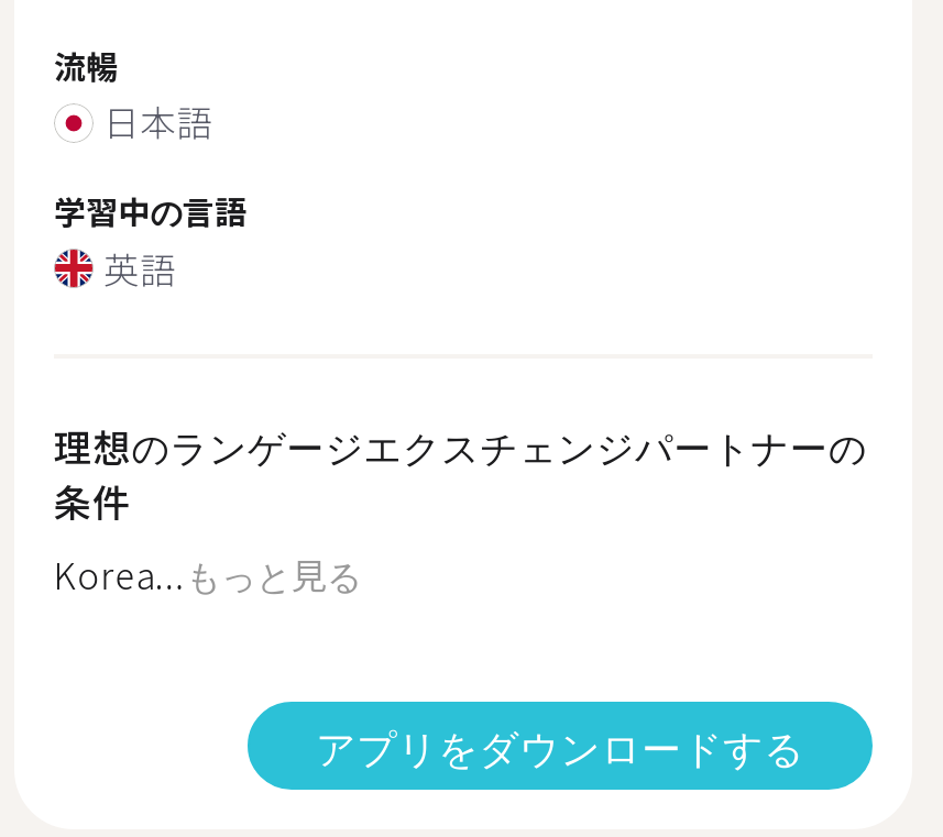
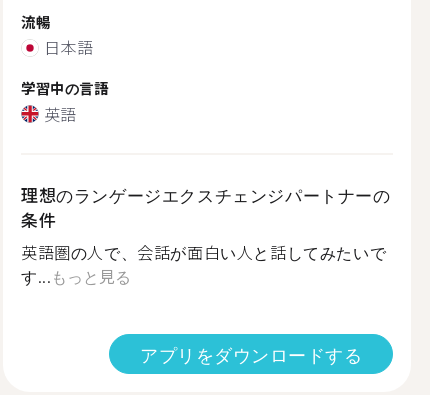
- Korea...もっと見る
+ 英語圏の人で、会話が面白い人と話してみたいで
+ す...もっと見る
